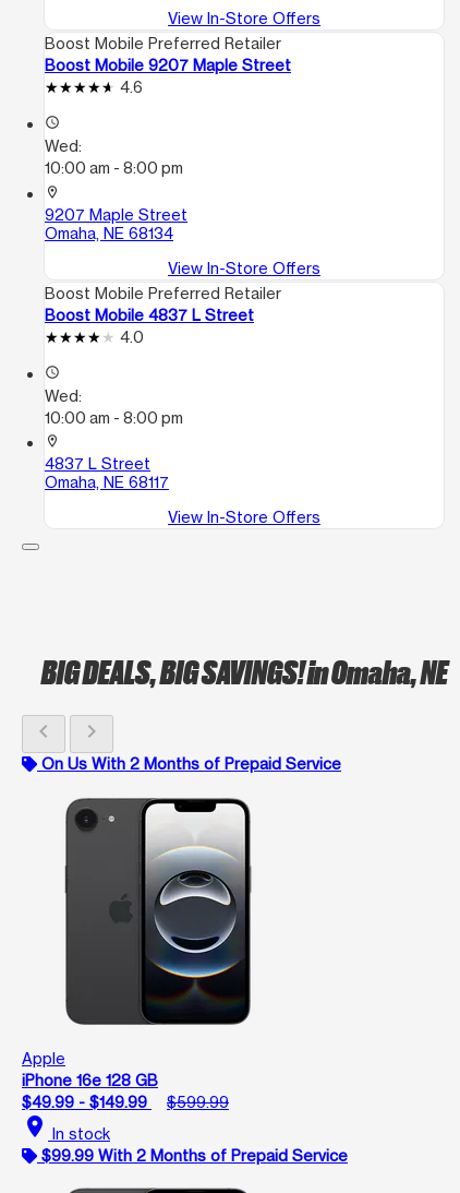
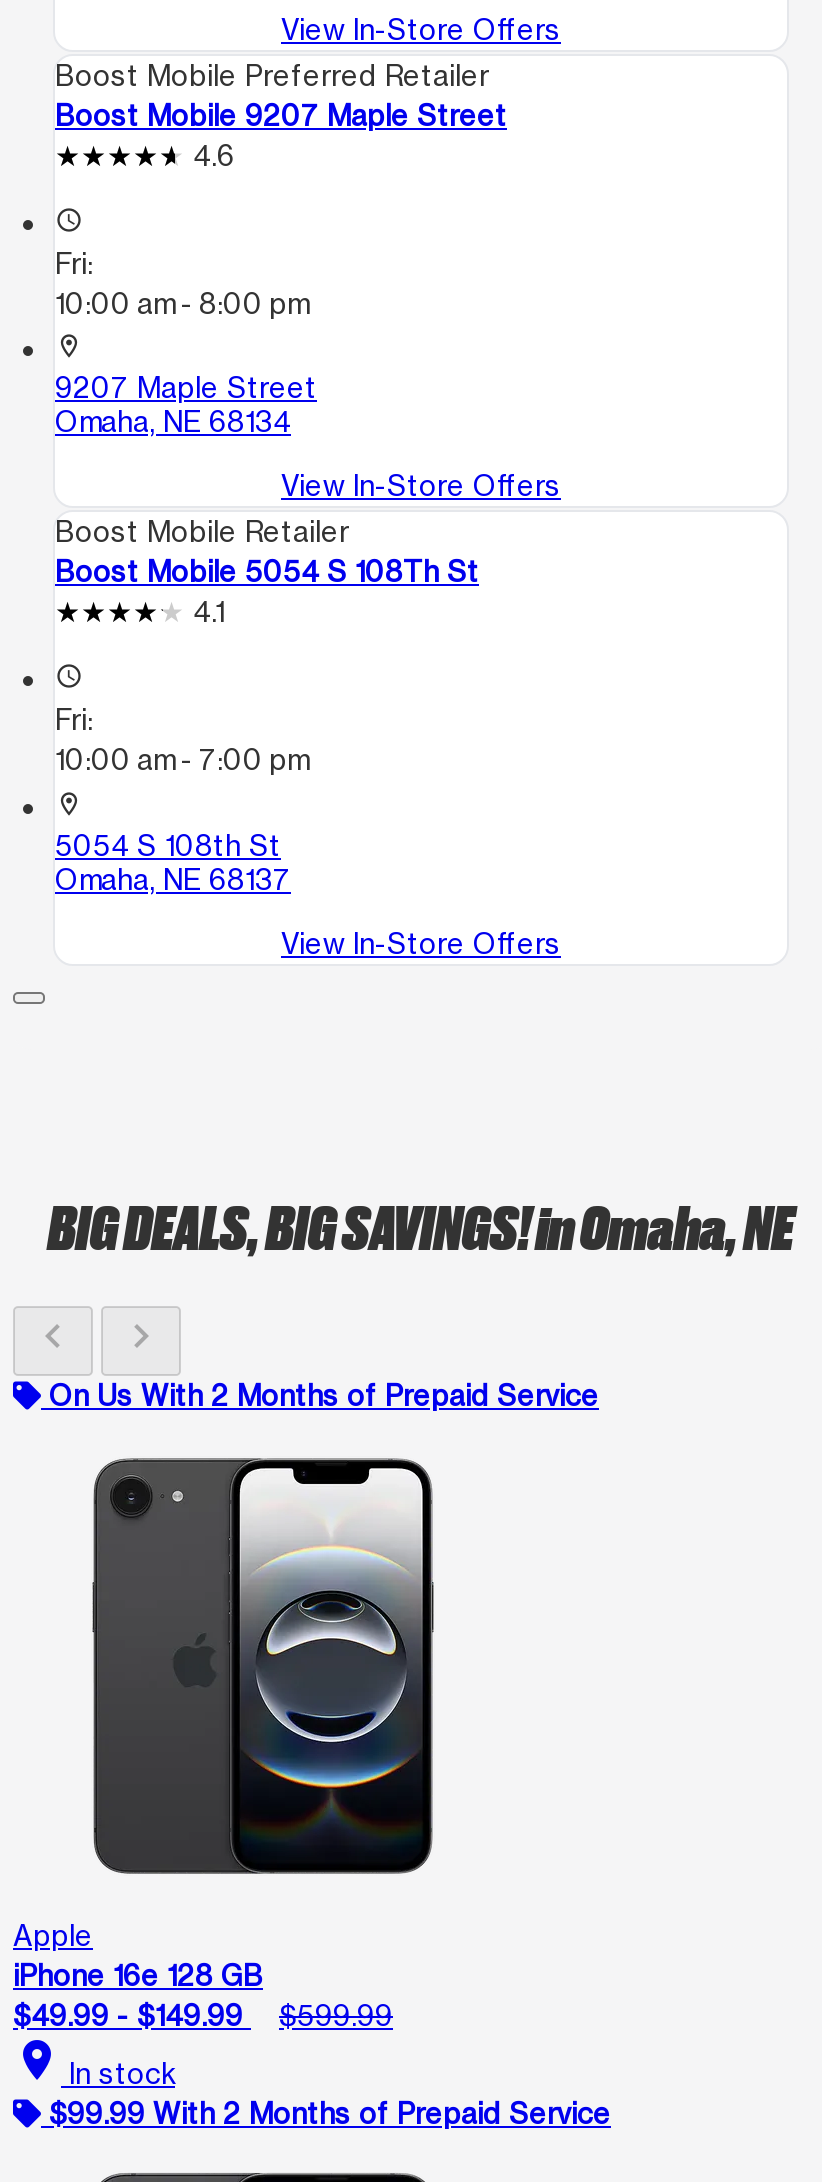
- Wed:
+ Fri:

- Boost Mobile Preferred Retailer
- Boost Mobile 4837 L Street
- 4.0
+ Boost Mobile Retailer
+ Boost Mobile 5054 S 108Th St
+ 4.1

- Wed:
- 10:00 am - 8:00 pm
+ Fri:
+ 10:00 am - 7:00 pm

- 4837 L Street
- Omaha, NE 68117
+ 5054 S 108th St
+ Omaha, NE 68137
